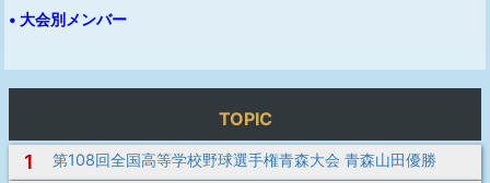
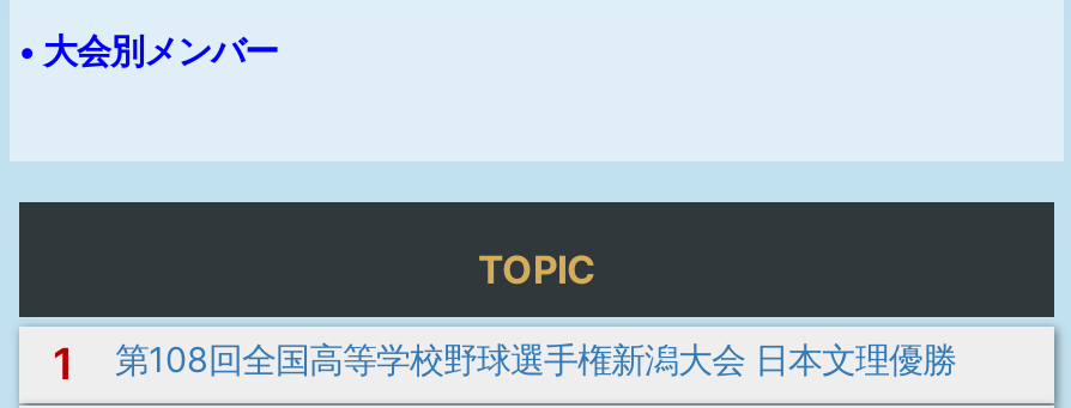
- 第108回全国高等学校野球選手権青森大会 青森山田優勝
+ 第108回全国高等学校野球選手権新潟大会 日本文理優勝
